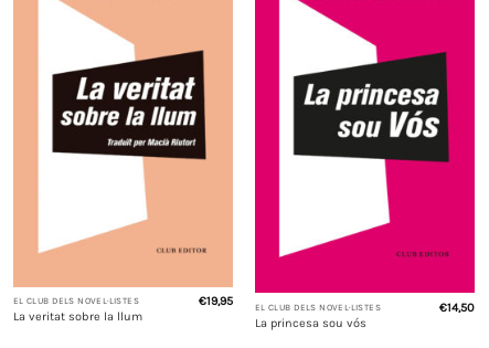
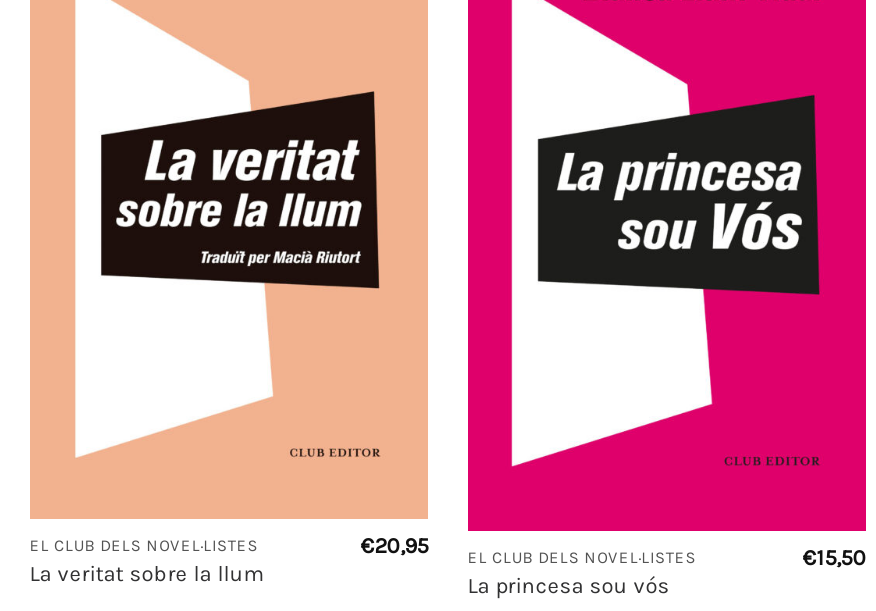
- €19,95 EL CLUB DELS NOVEL·LISTES
+ €20,95 EL CLUB DELS NOVEL·LISTES

- €14,50
+ €15,50
